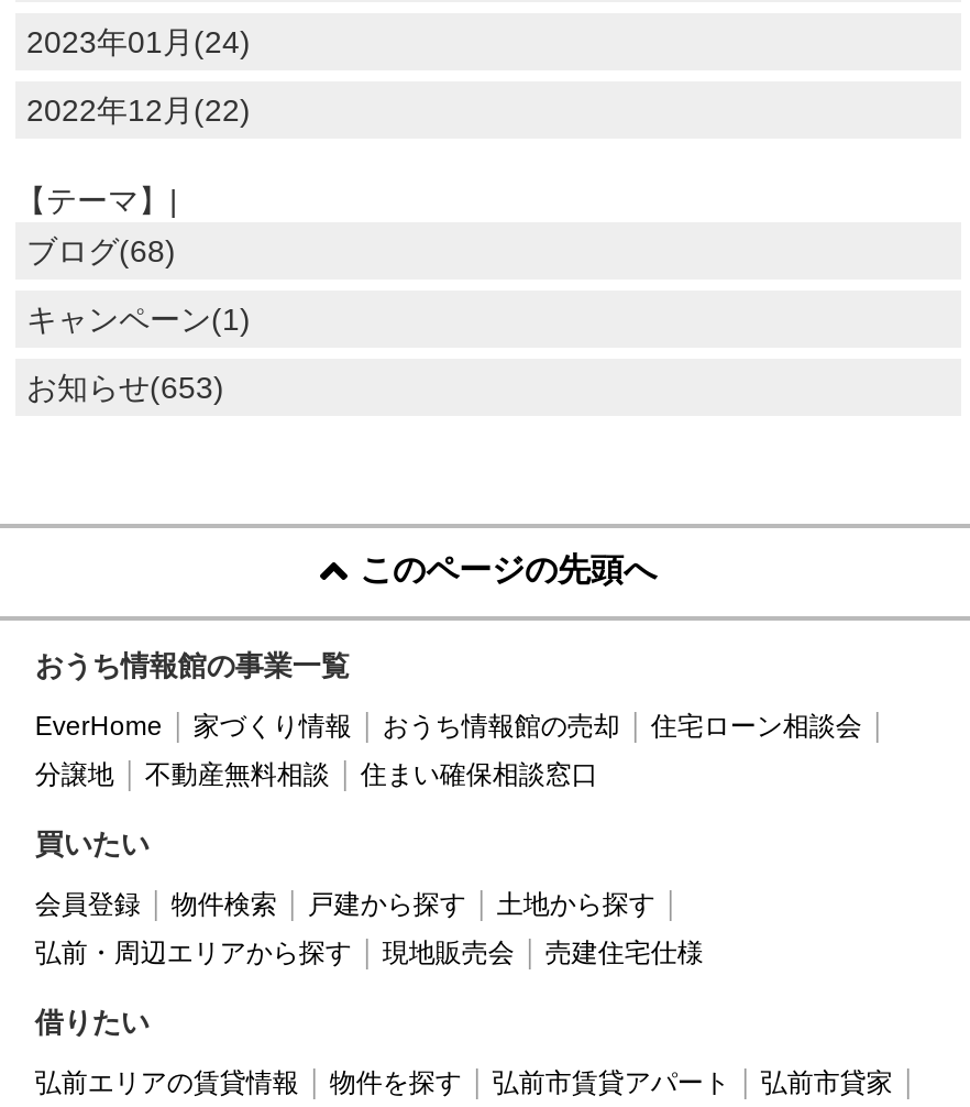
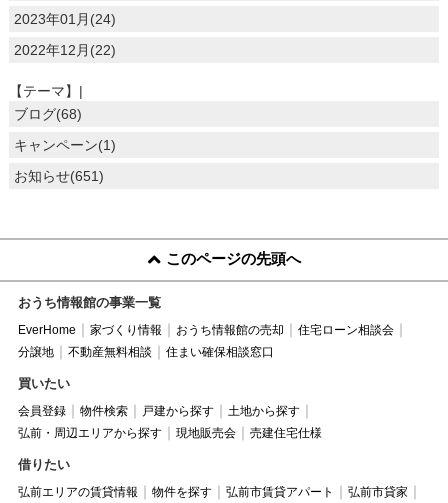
- お知らせ(653)
+ お知らせ(651)
